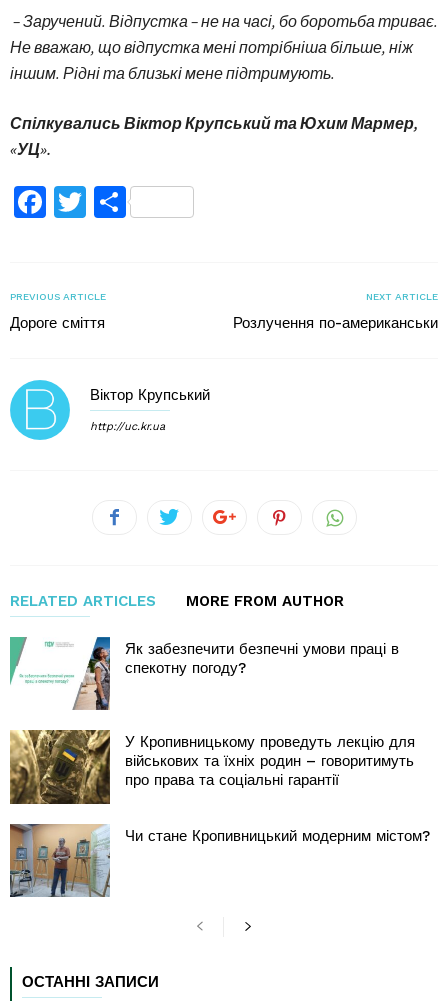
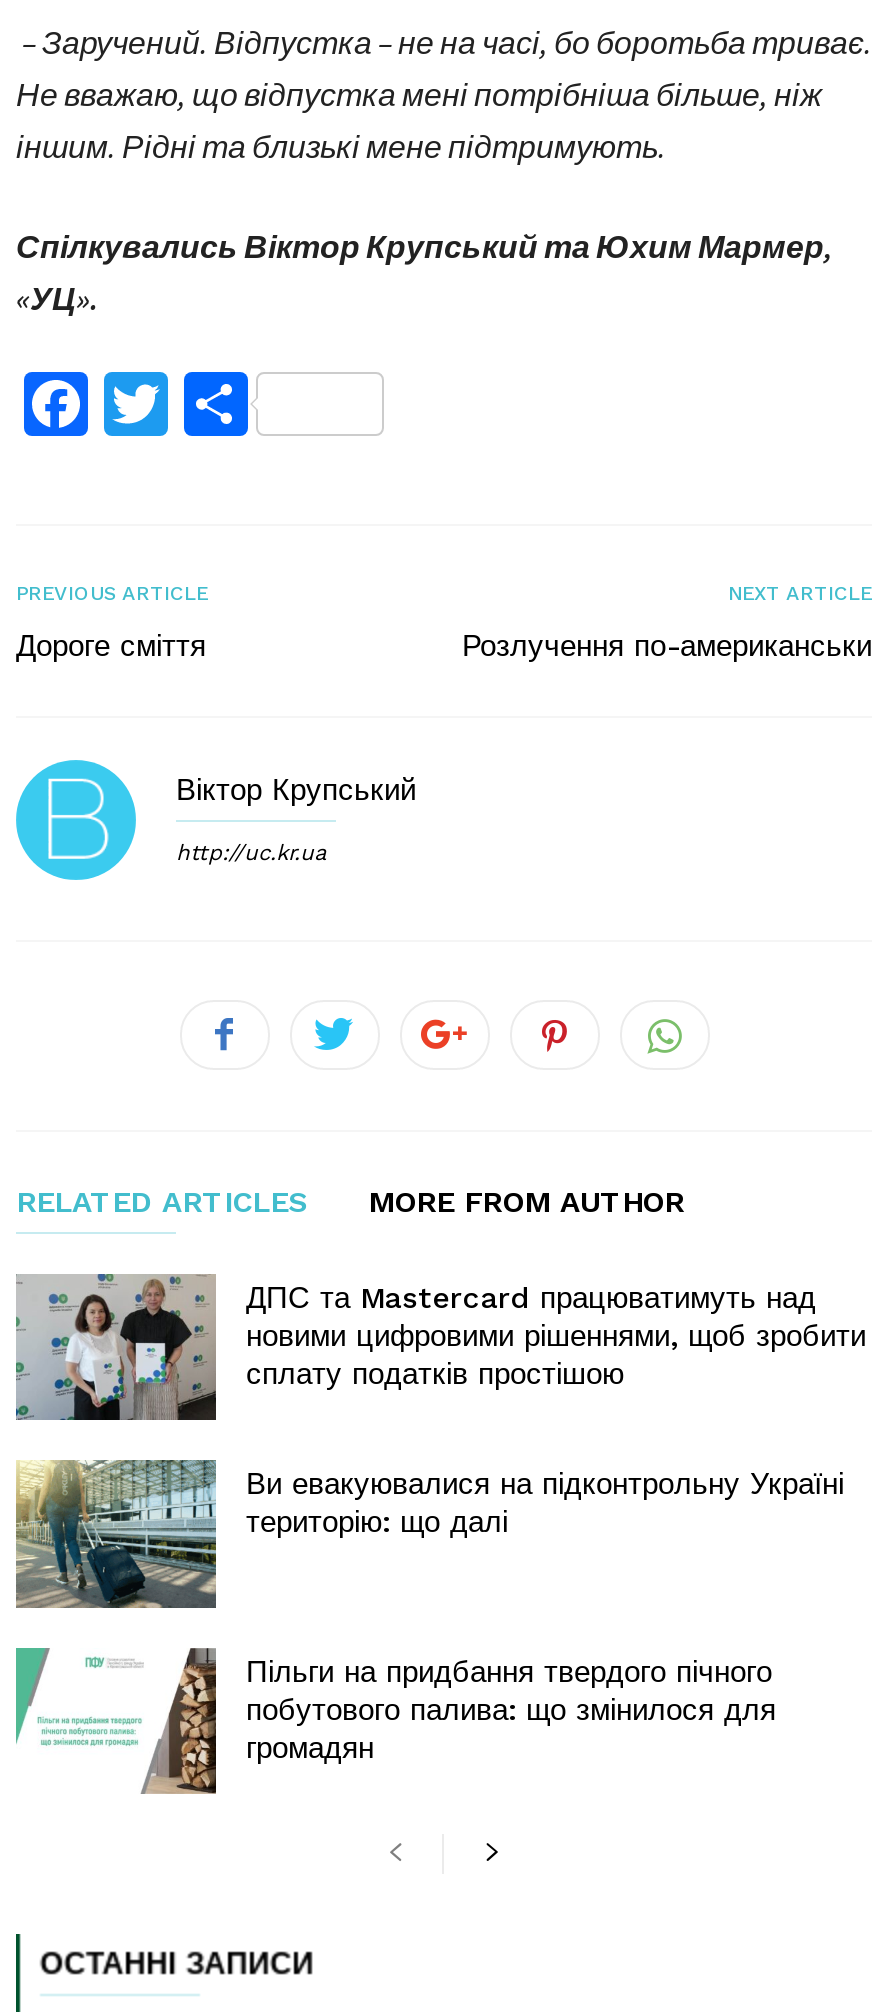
- [image]
- Як забезпечити безпечні умови праці в
- спекотну погоду?
+ [image]
+ ДПС та Mastercard працюватимуть над
+ новими цифровими рішеннями, щоб зробити
+ сплату податків простішою

- [image]
- У Кропивницькому проведуть лекцію для
- військових та їхніх родин – говоритимуть
- про права та соціальні гарантії
+ [image]
+ Ви евакуювалися на підконтрольну Україні
+ територію: що далі

- [image]
- Чи стане Кропивницький модерним містом?
+ [image]
+ Пільги на придбання твердого пічного
+ побутового палива: що змінилося для
+ громадян
